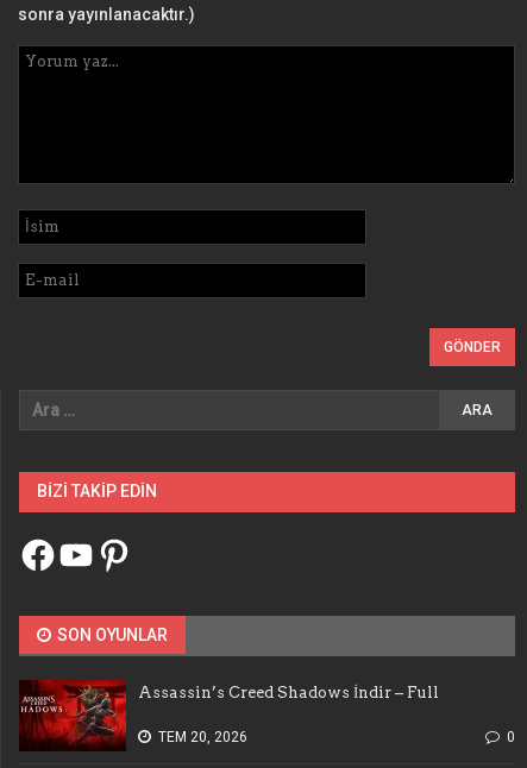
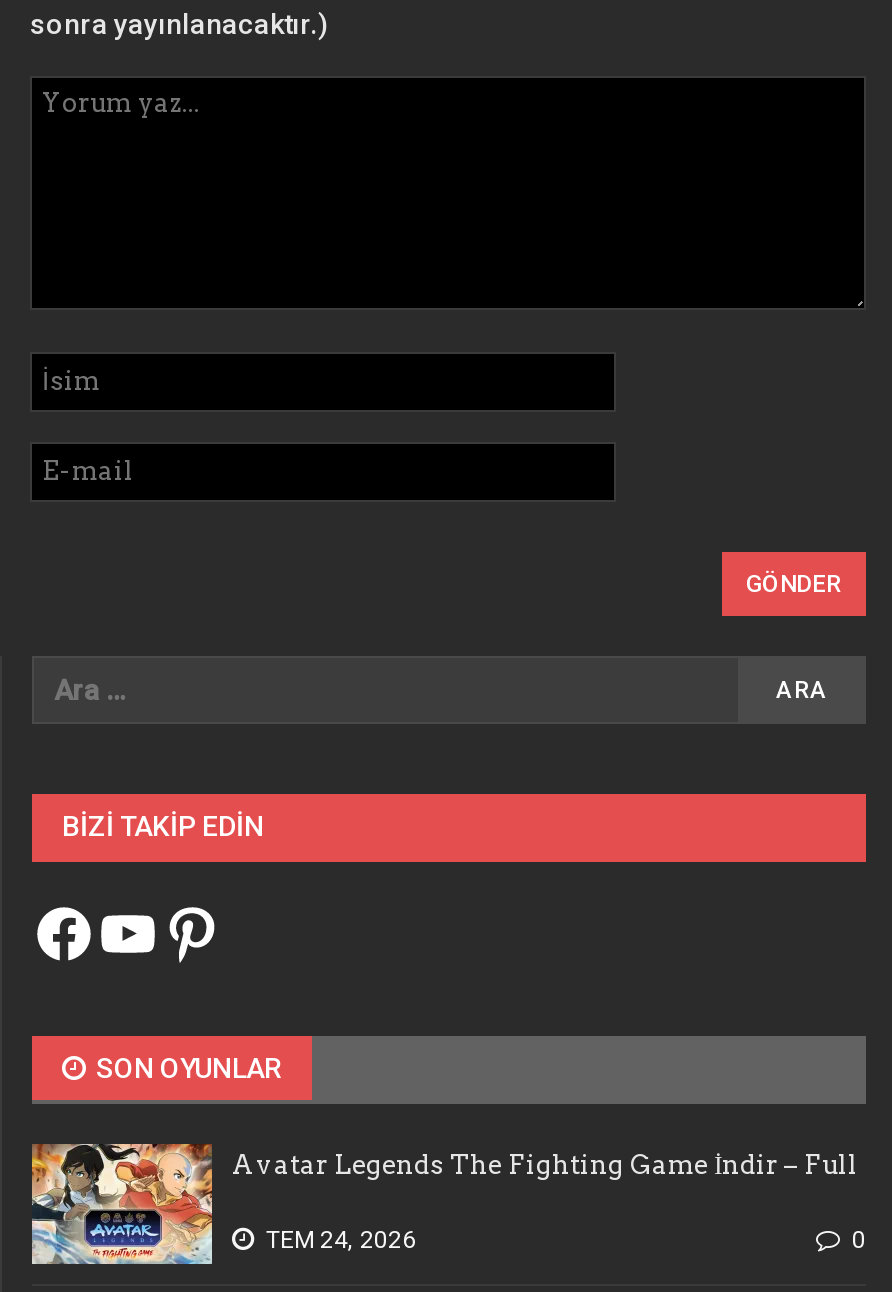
- [image]
- Assassin’s Creed Shadows İndir – Full
+ [image]
+ Avatar Legends The Fighting Game İndir – Full

- TEM 20, 2026
+ TEM 24, 2026
